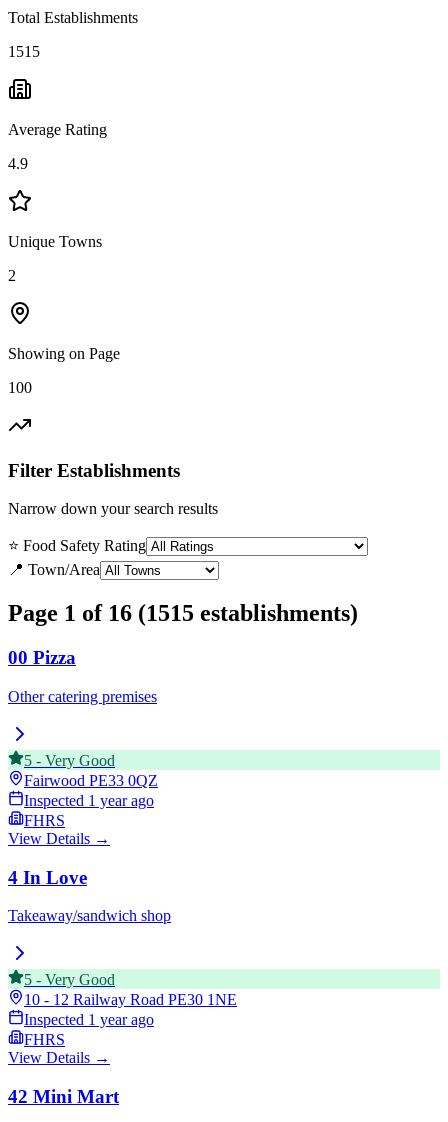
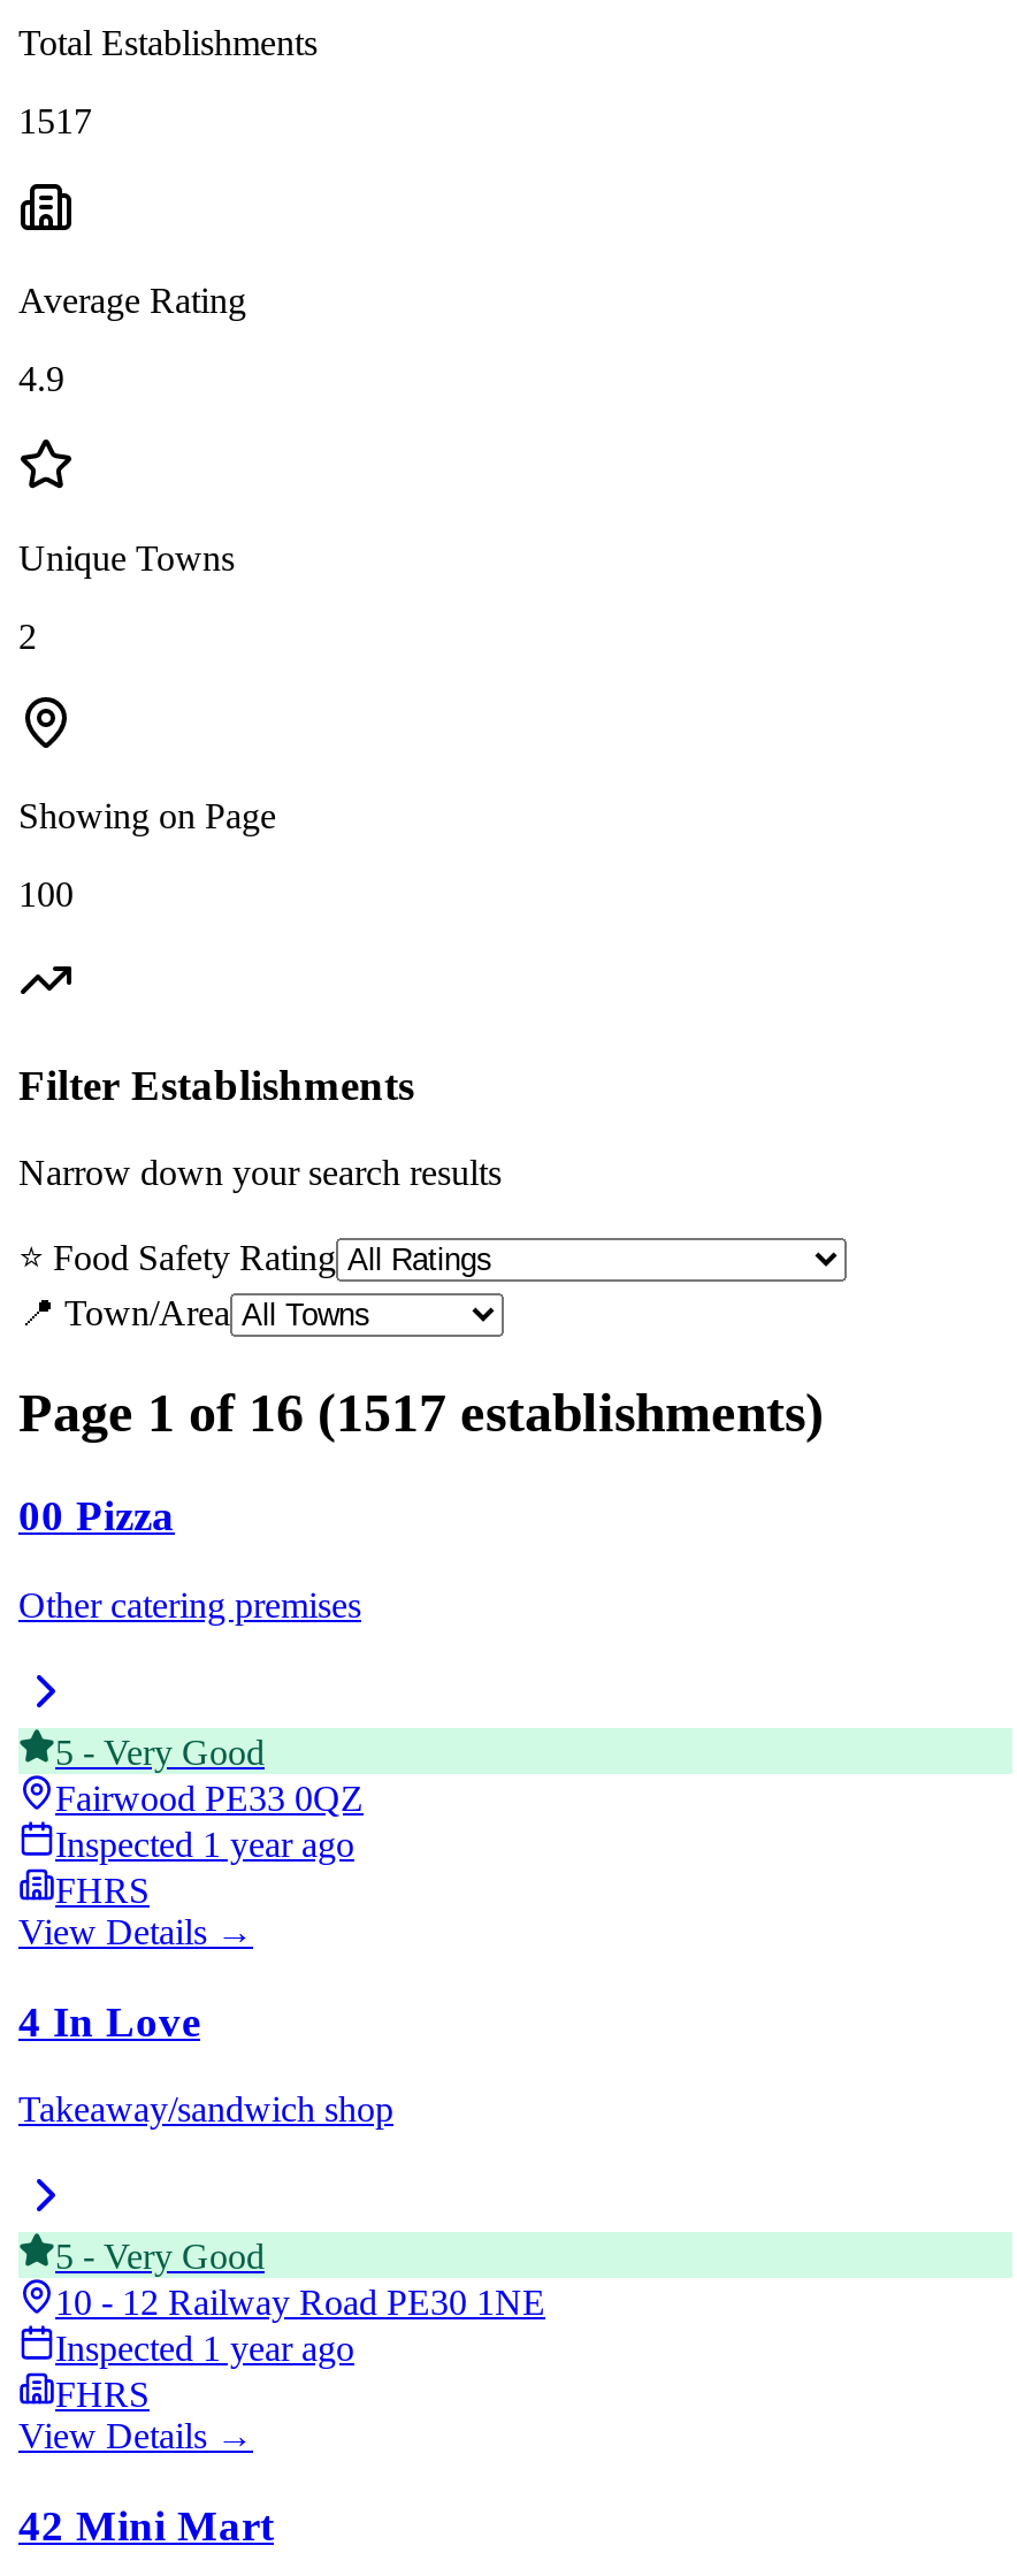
- 1515
+ 1517

- Page 1 of 16 (1515 establishments)
+ Page 1 of 16 (1517 establishments)
